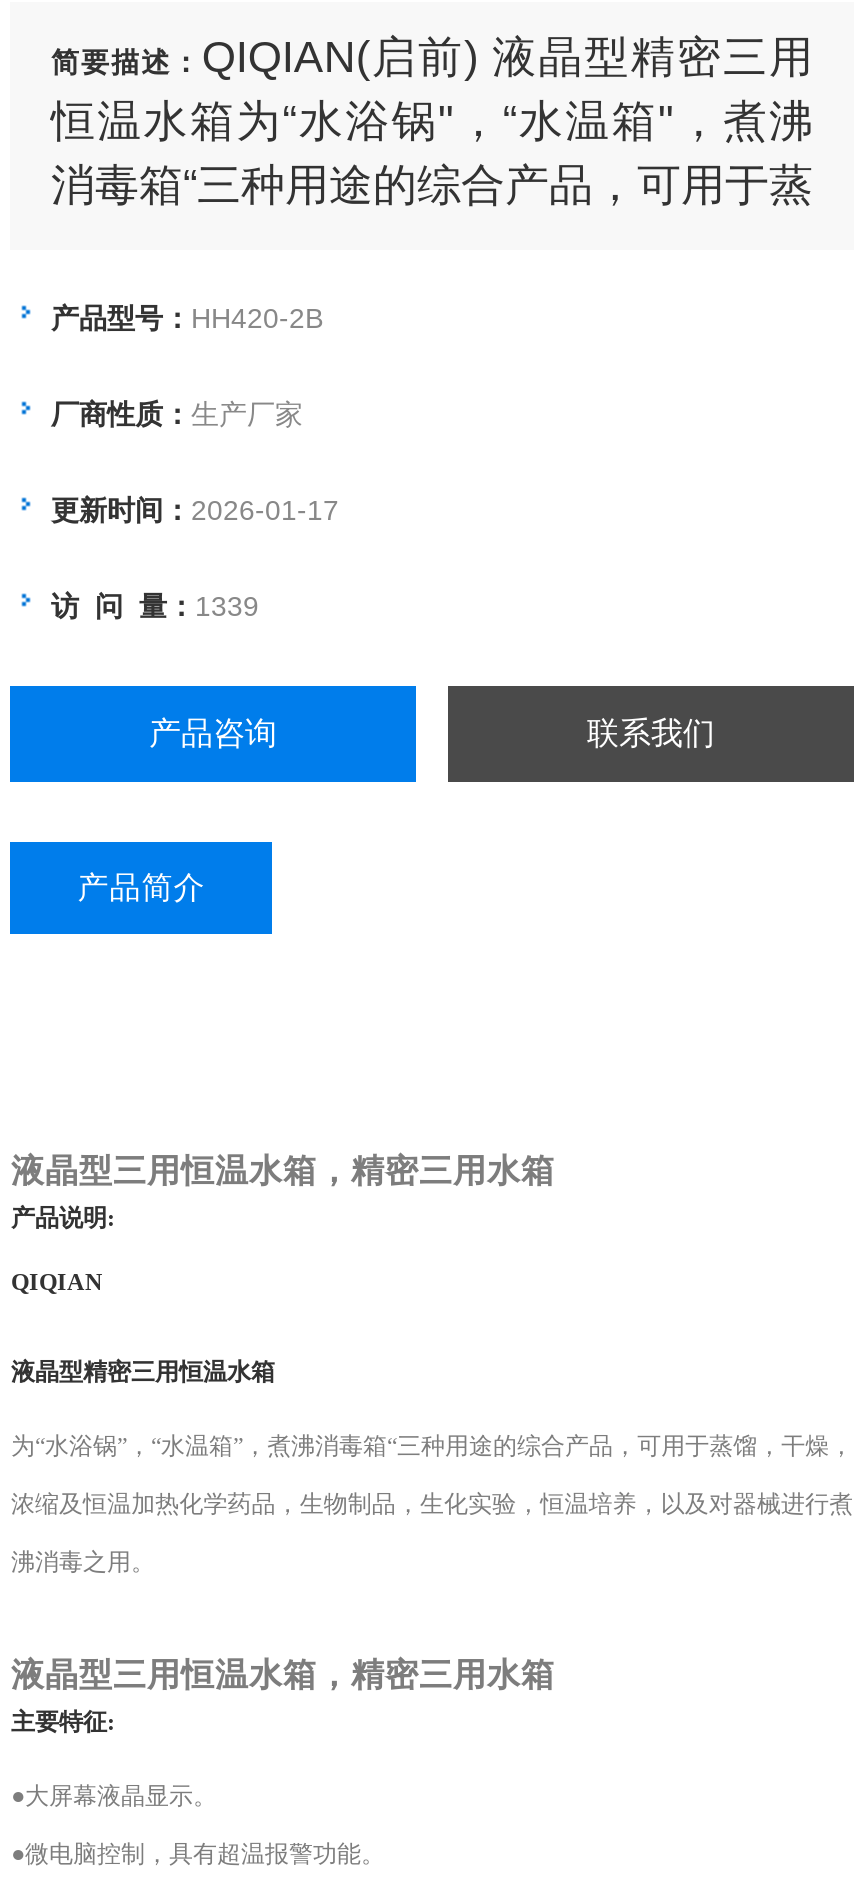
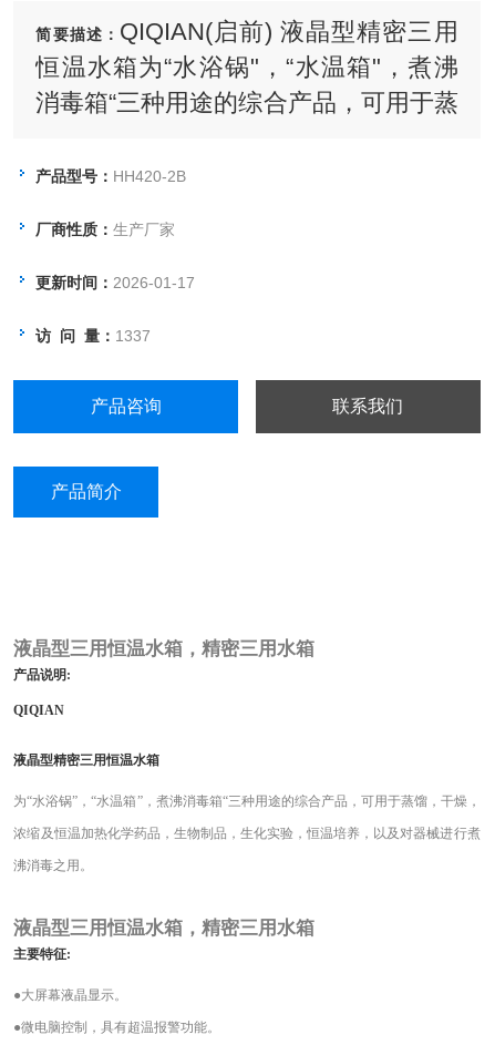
- 访 问 量：1339
+ 访 问 量：1337
